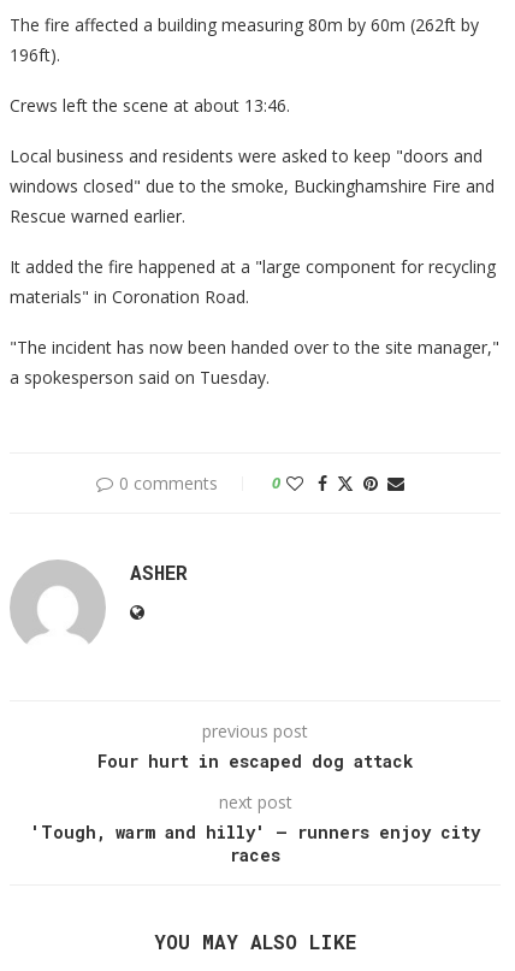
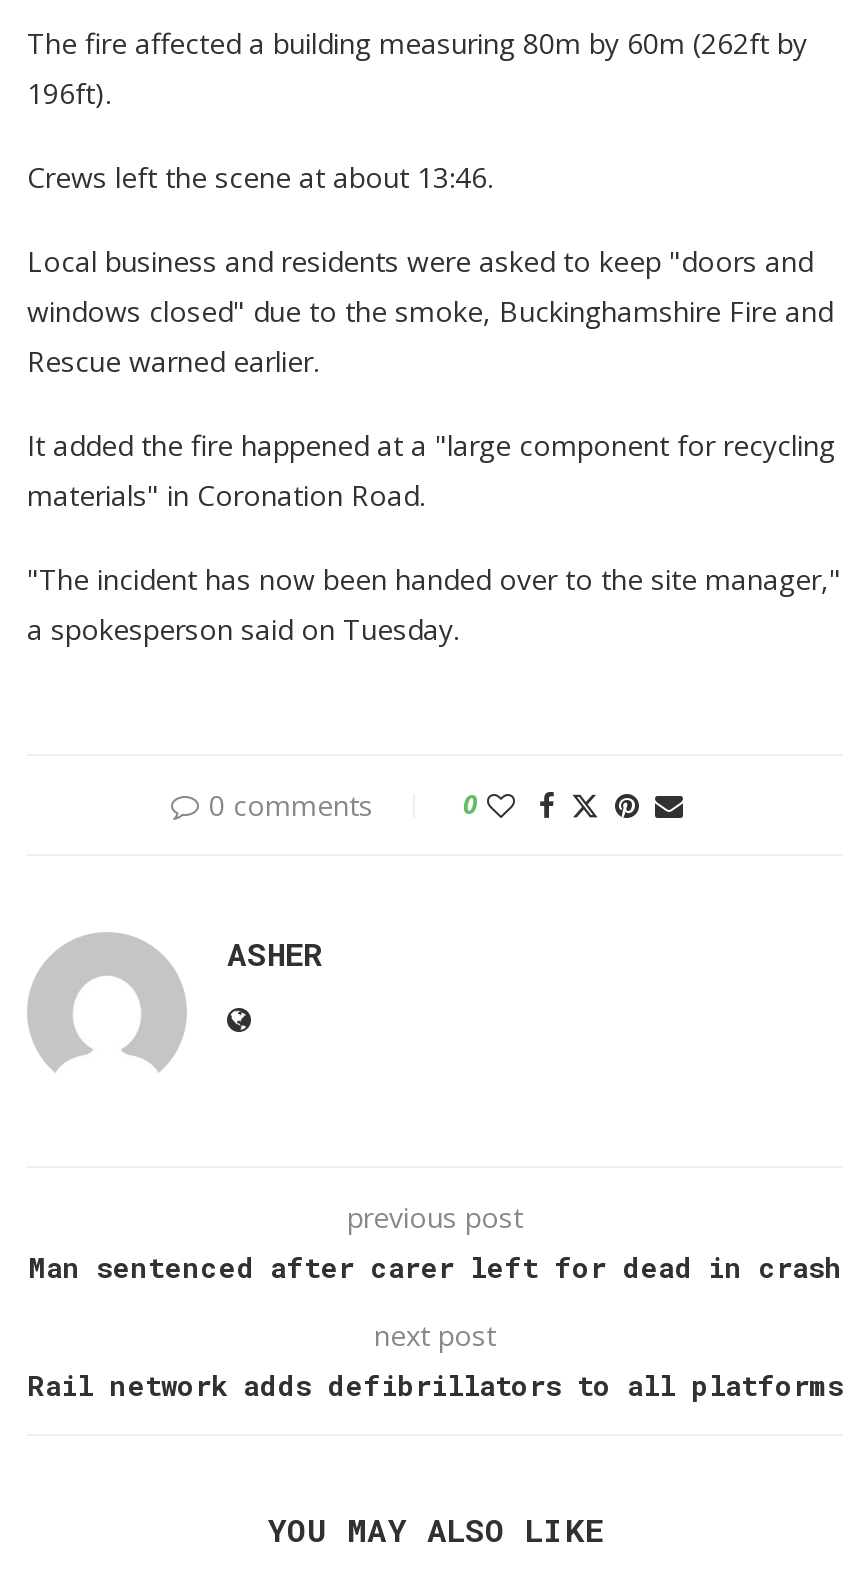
- Four hurt in escaped dog attack
+ Man sentenced after carer left for dead in crash

- 'Tough, warm and hilly' – runners enjoy city
- races
+ Rail network adds defibrillators to all platforms
